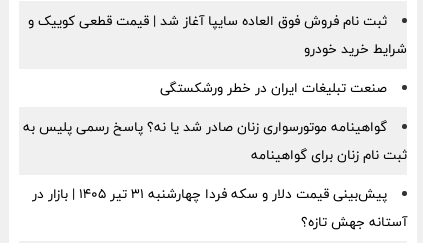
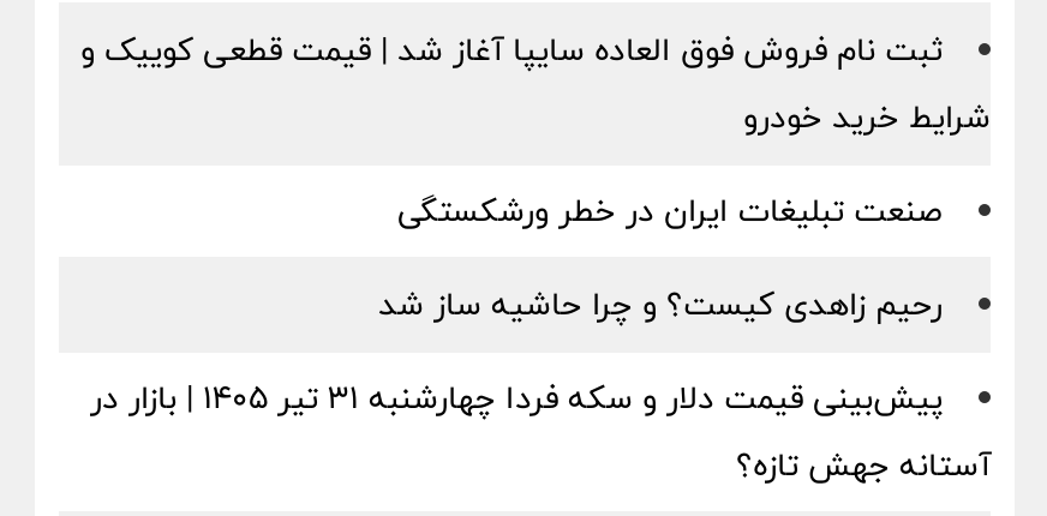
- گواهینامه موتورسواری زنان صادر شد یا نه؟ پاسخ رسمی پلیس به
- ثبت نام زنان برای گواهینامه
+ رحیم زاهدی کیست؟ و چرا حاشیه‌ ساز شد
